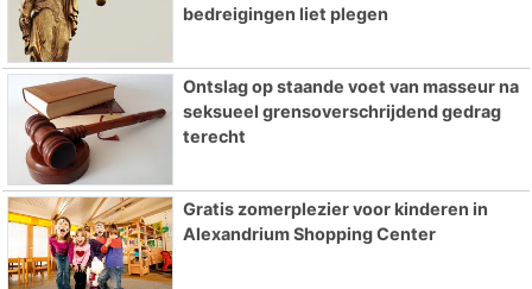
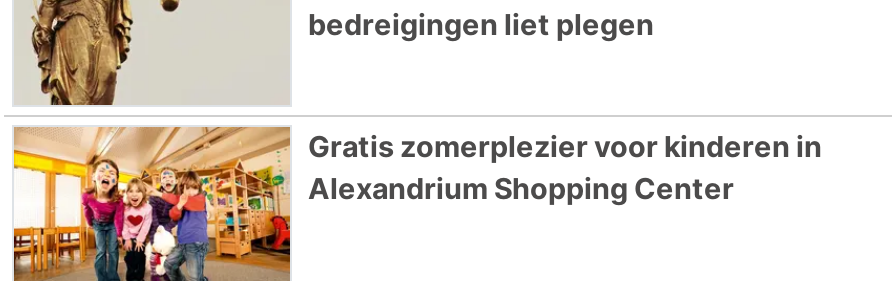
- [image]
- Ontslag op staande voet van masseur na
- seksueel grensoverschrijdend gedrag
- terecht
